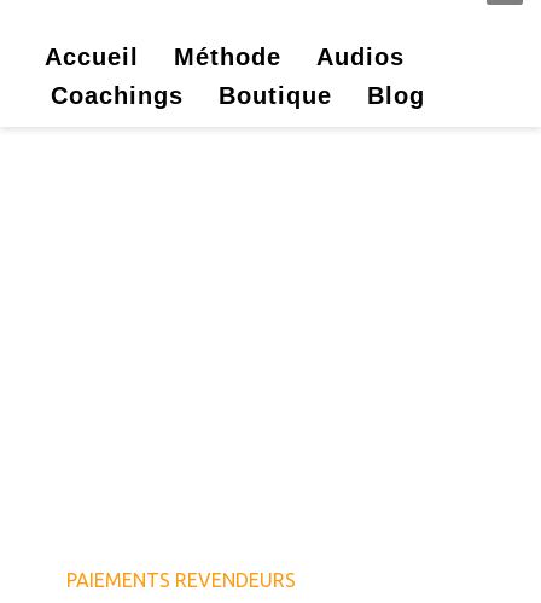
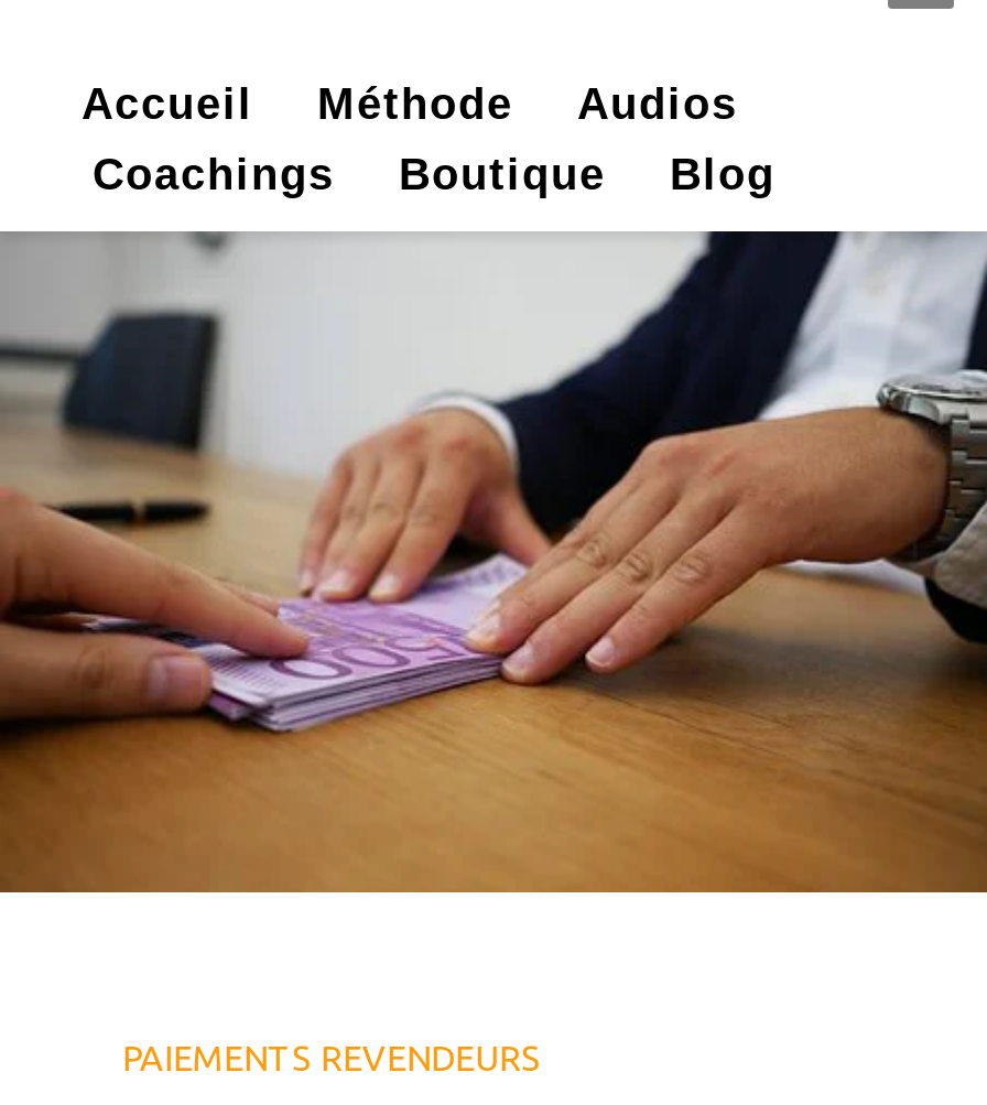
+ [image]
